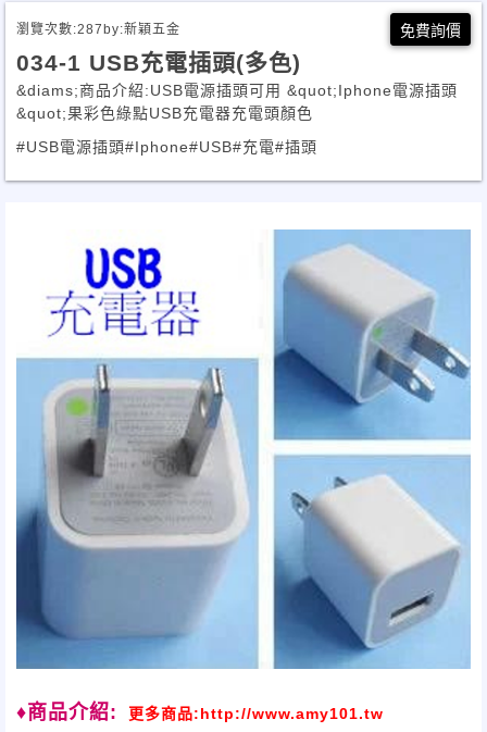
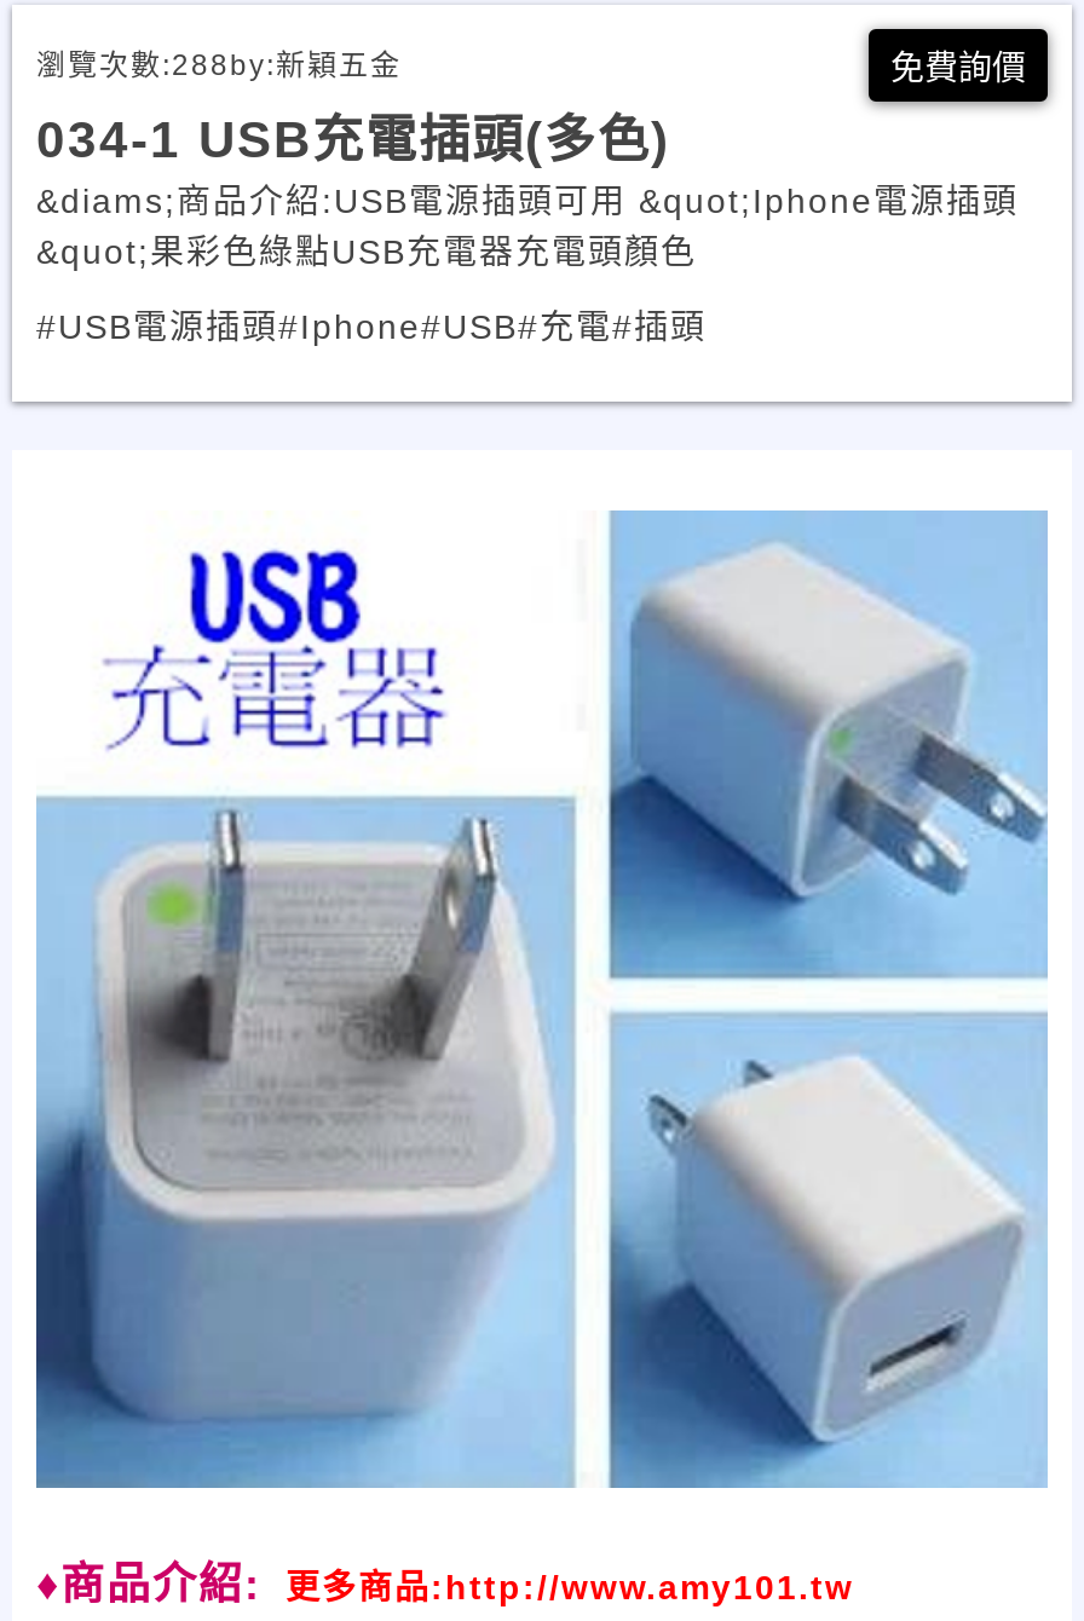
- 瀏覽次數: 287 by:新穎五金
+ 瀏覽次數: 288 by:新穎五金
